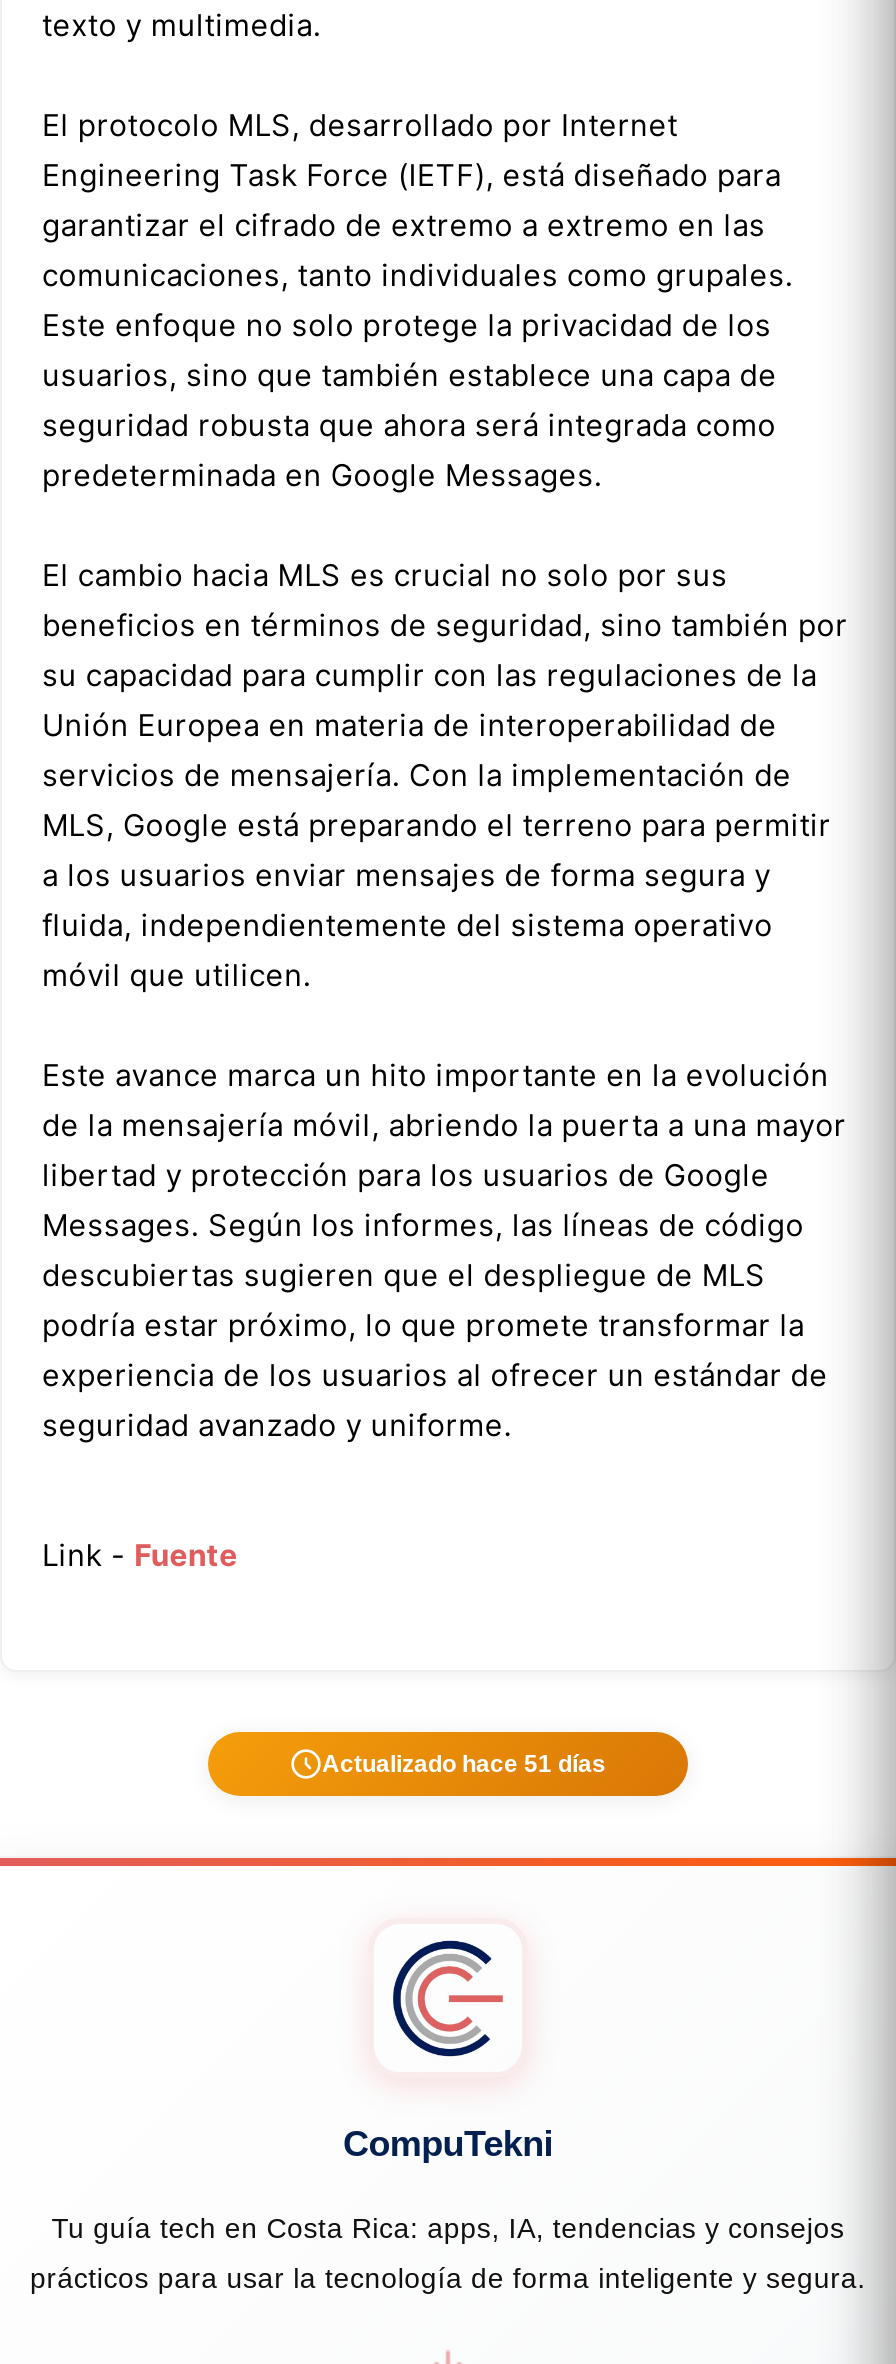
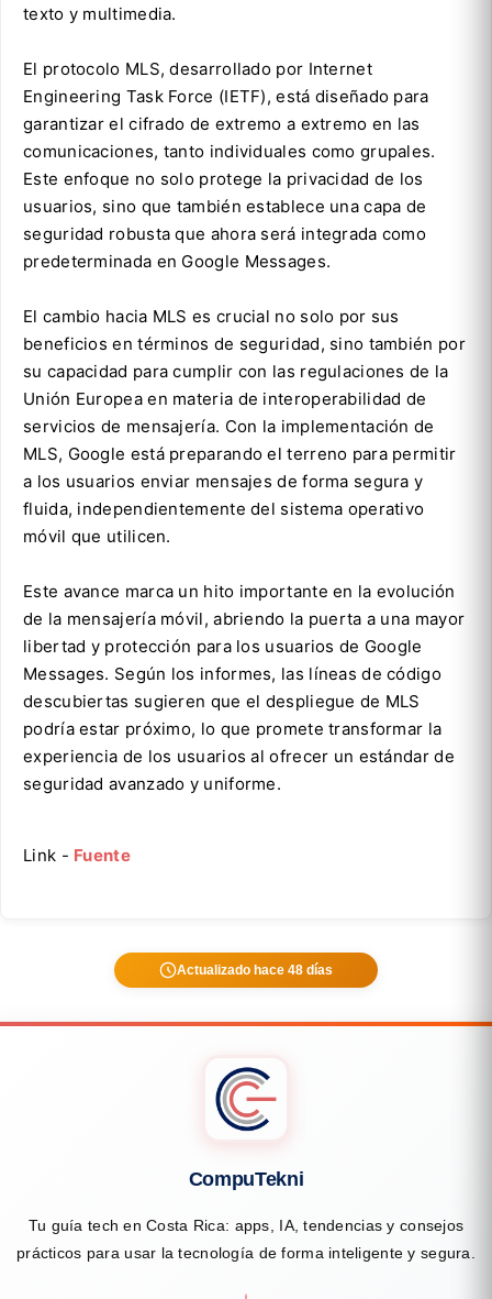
- Actualizado hace 51 días
+ Actualizado hace 48 días
